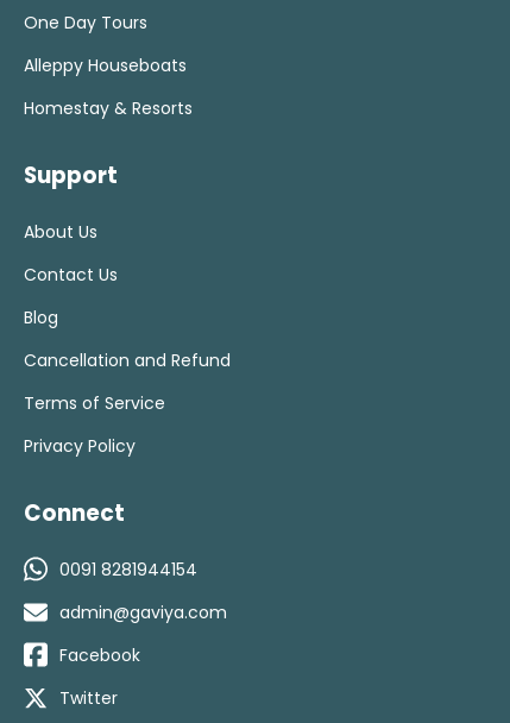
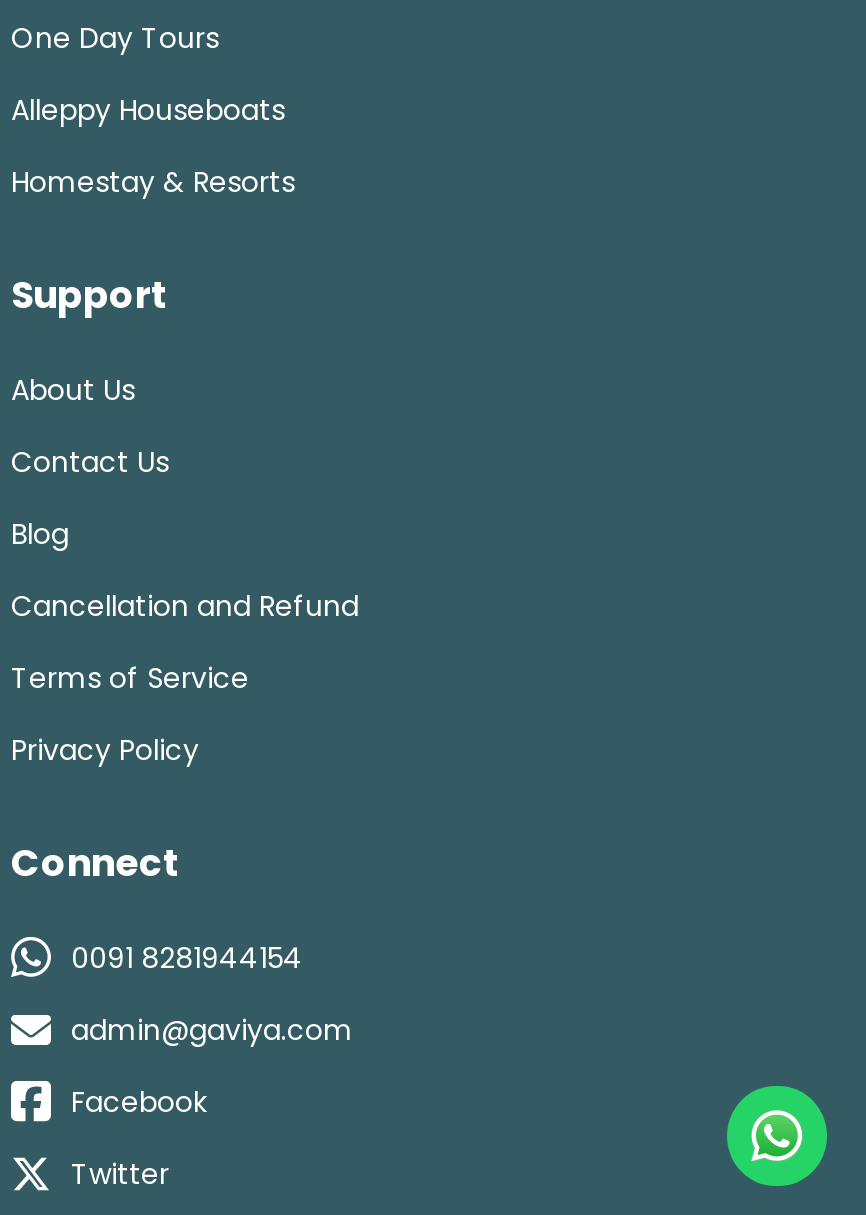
+ [image]
